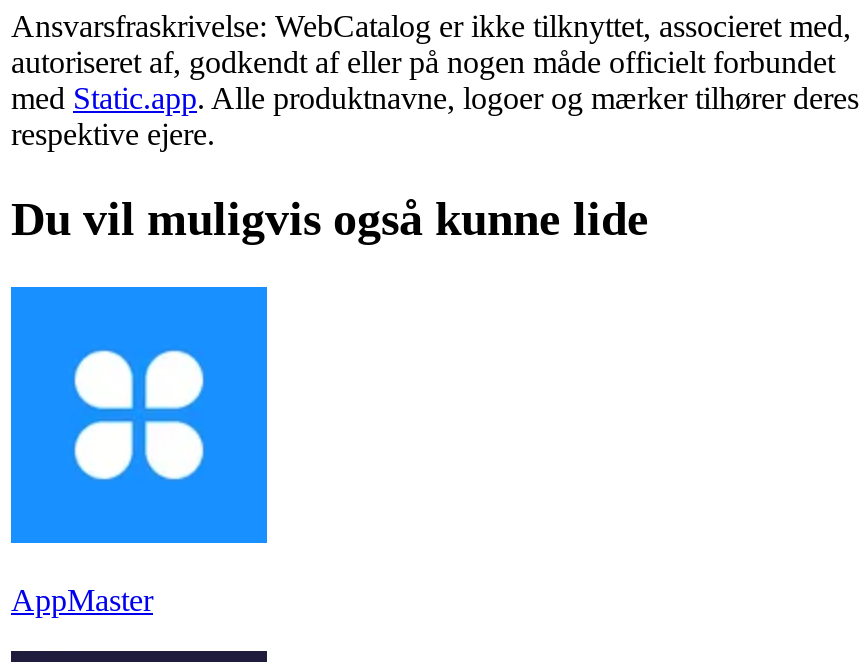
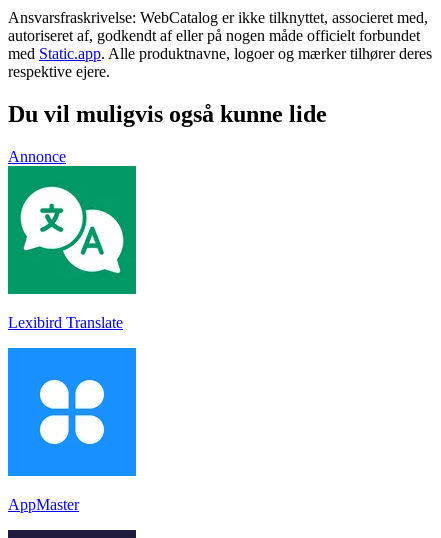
+ [image]
+ Lexibird Translate

+ Annonce
